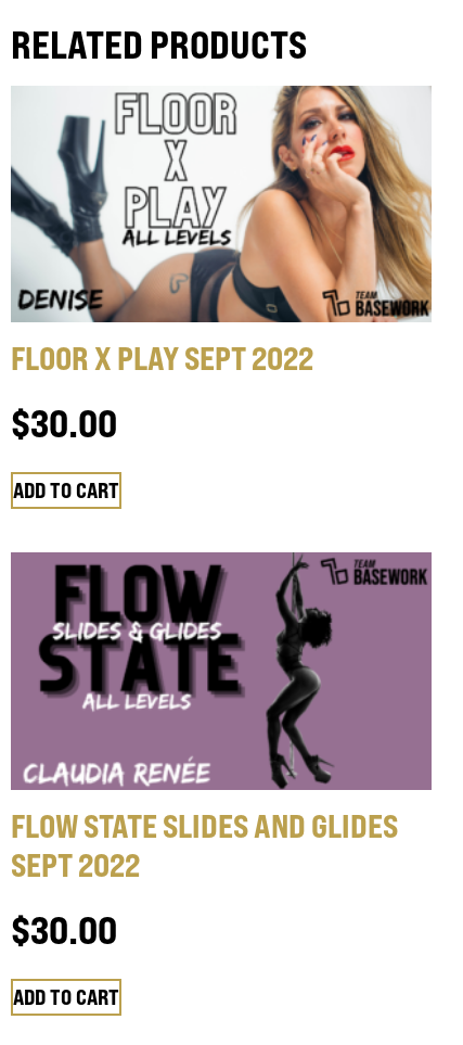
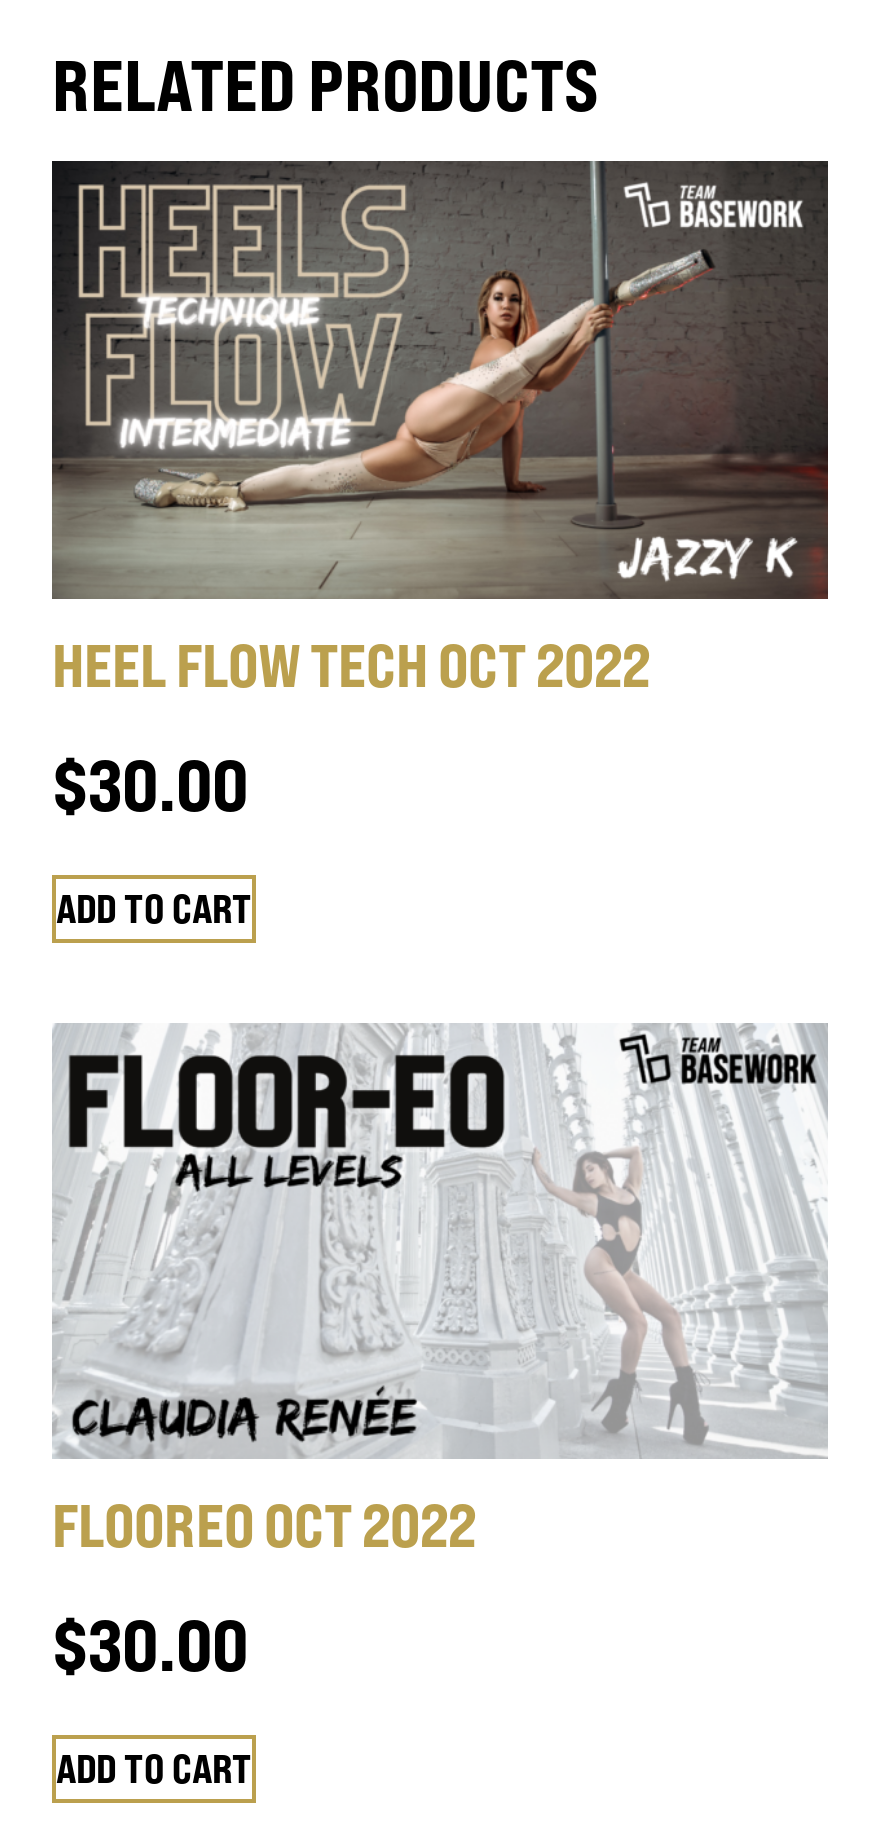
- [image]
- FLOOR X PLAY SEPT 2022
+ [image]
+ HEEL FLOW TECH OCT 2022

- [image]
- FLOW STATE SLIDES AND GLIDES
- SEPT 2022
+ [image]
+ FLOOREO OCT 2022
